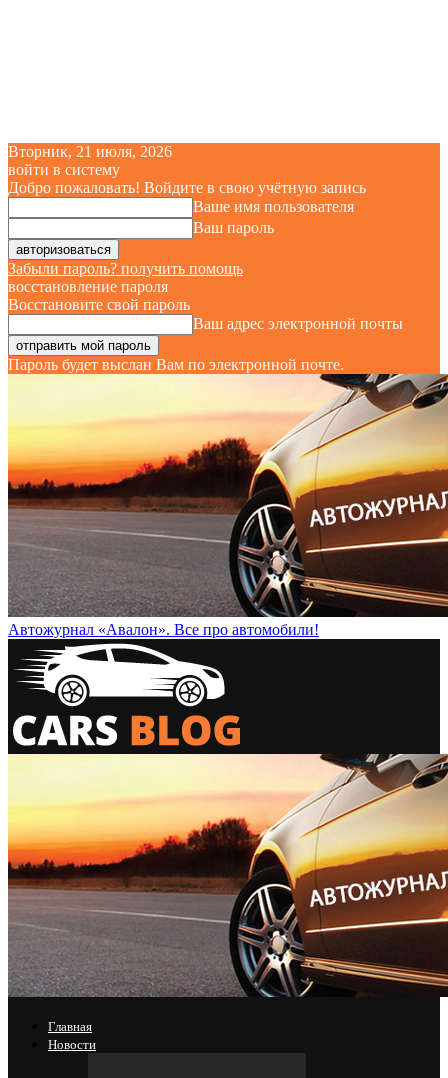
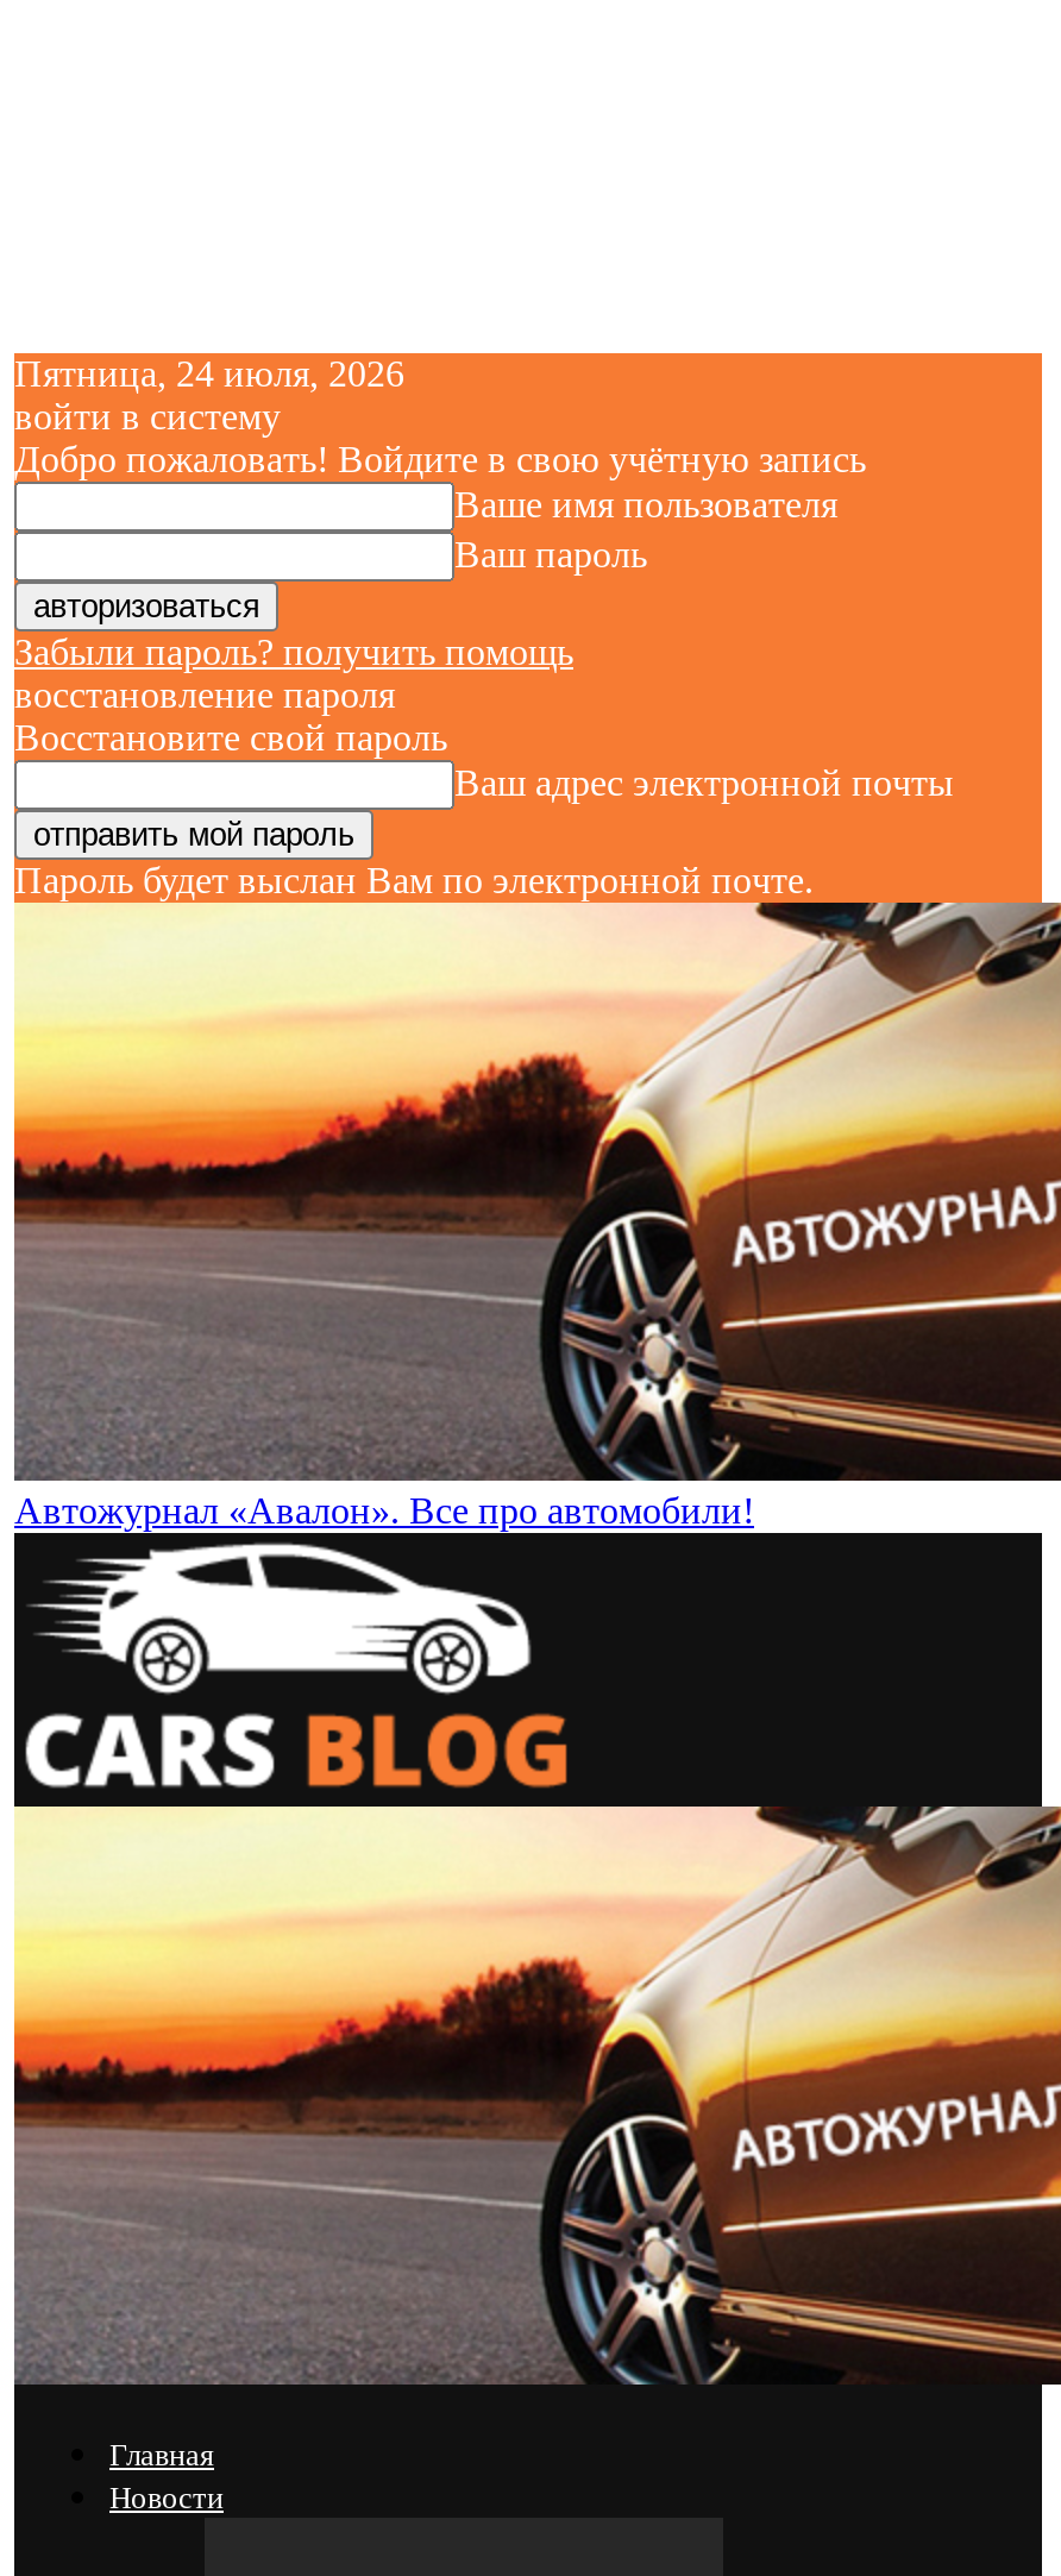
- Вторник, 21 июля, 2026
+ Пятница, 24 июля, 2026
